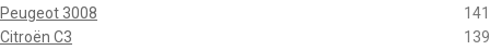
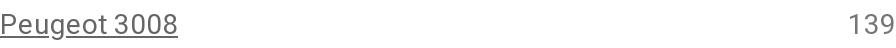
- 141
- Citroën C3
